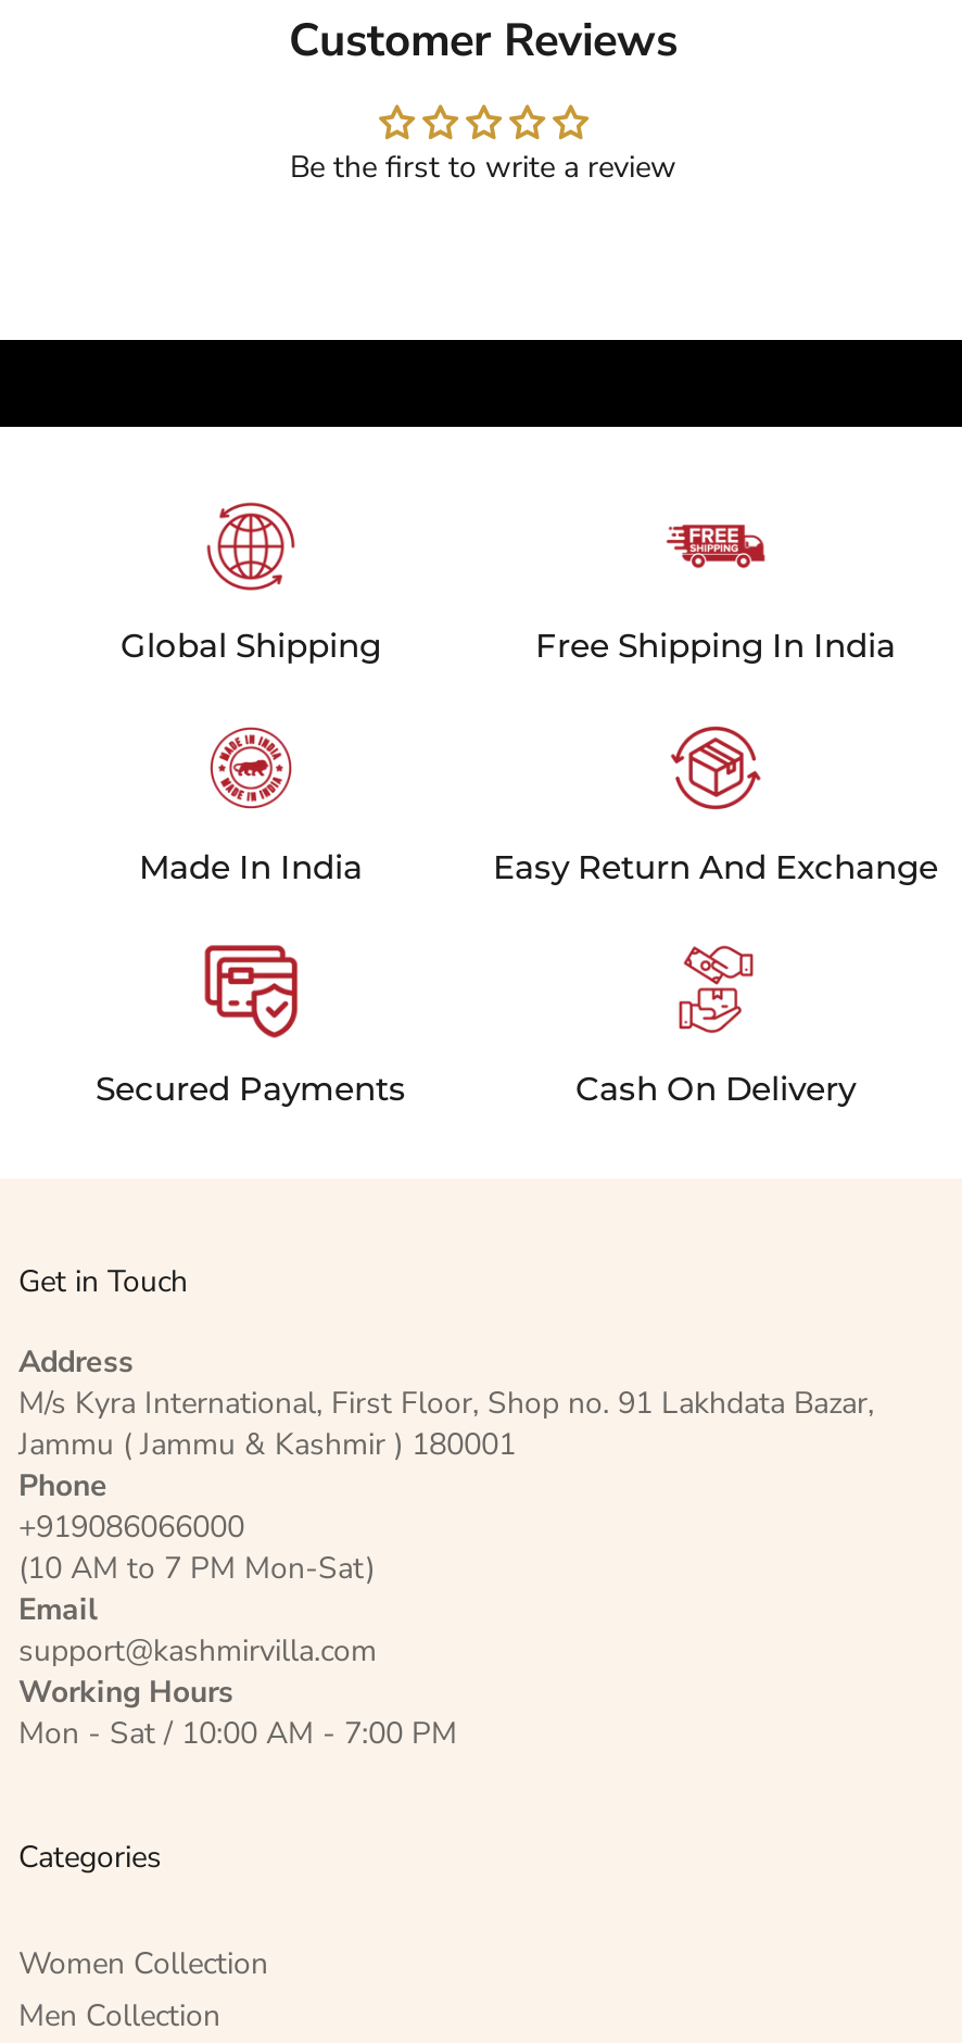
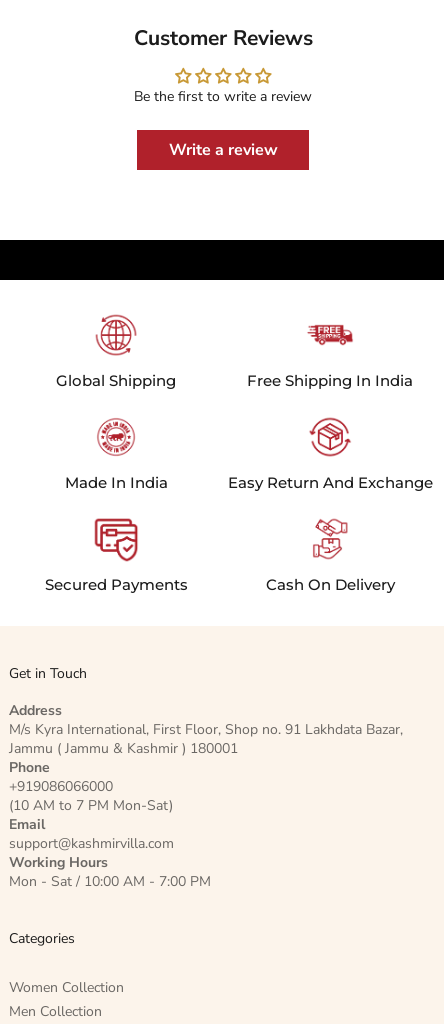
+ Write a review
